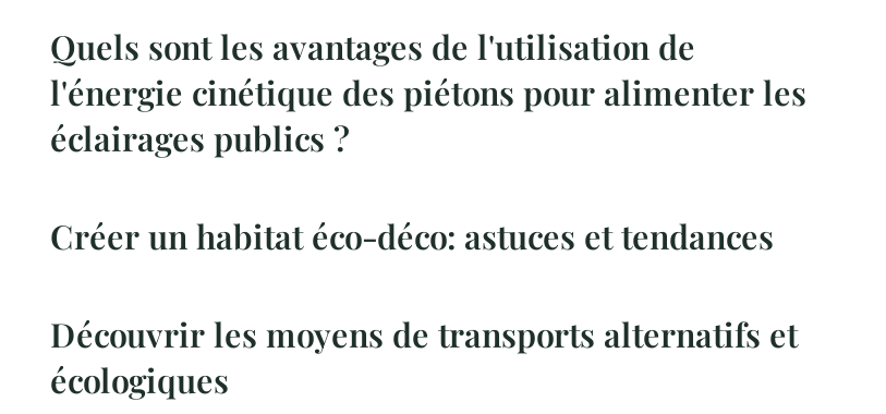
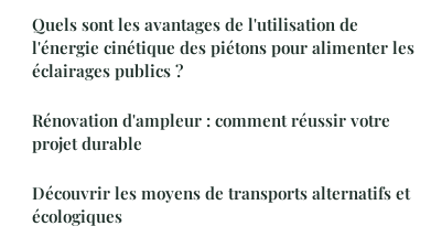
- Créer un habitat éco-déco: astuces et tendances
+ Rénovation d'ampleur : comment réussir votre
+ projet durable
